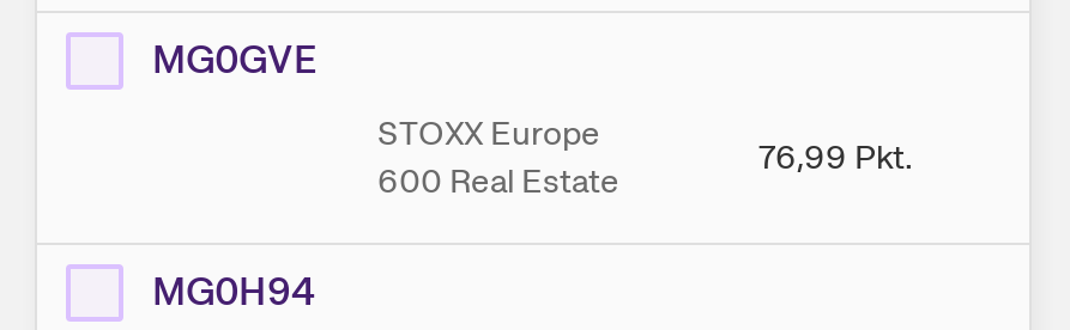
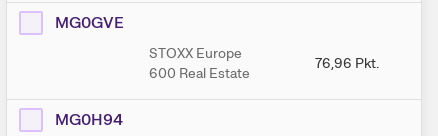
- 76,99 Pkt.
+ 76,96 Pkt.
